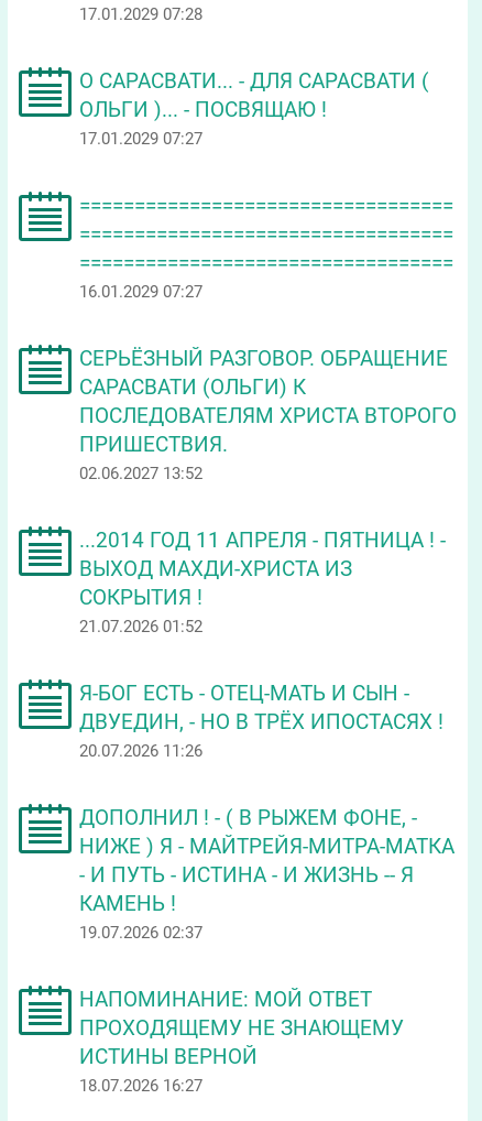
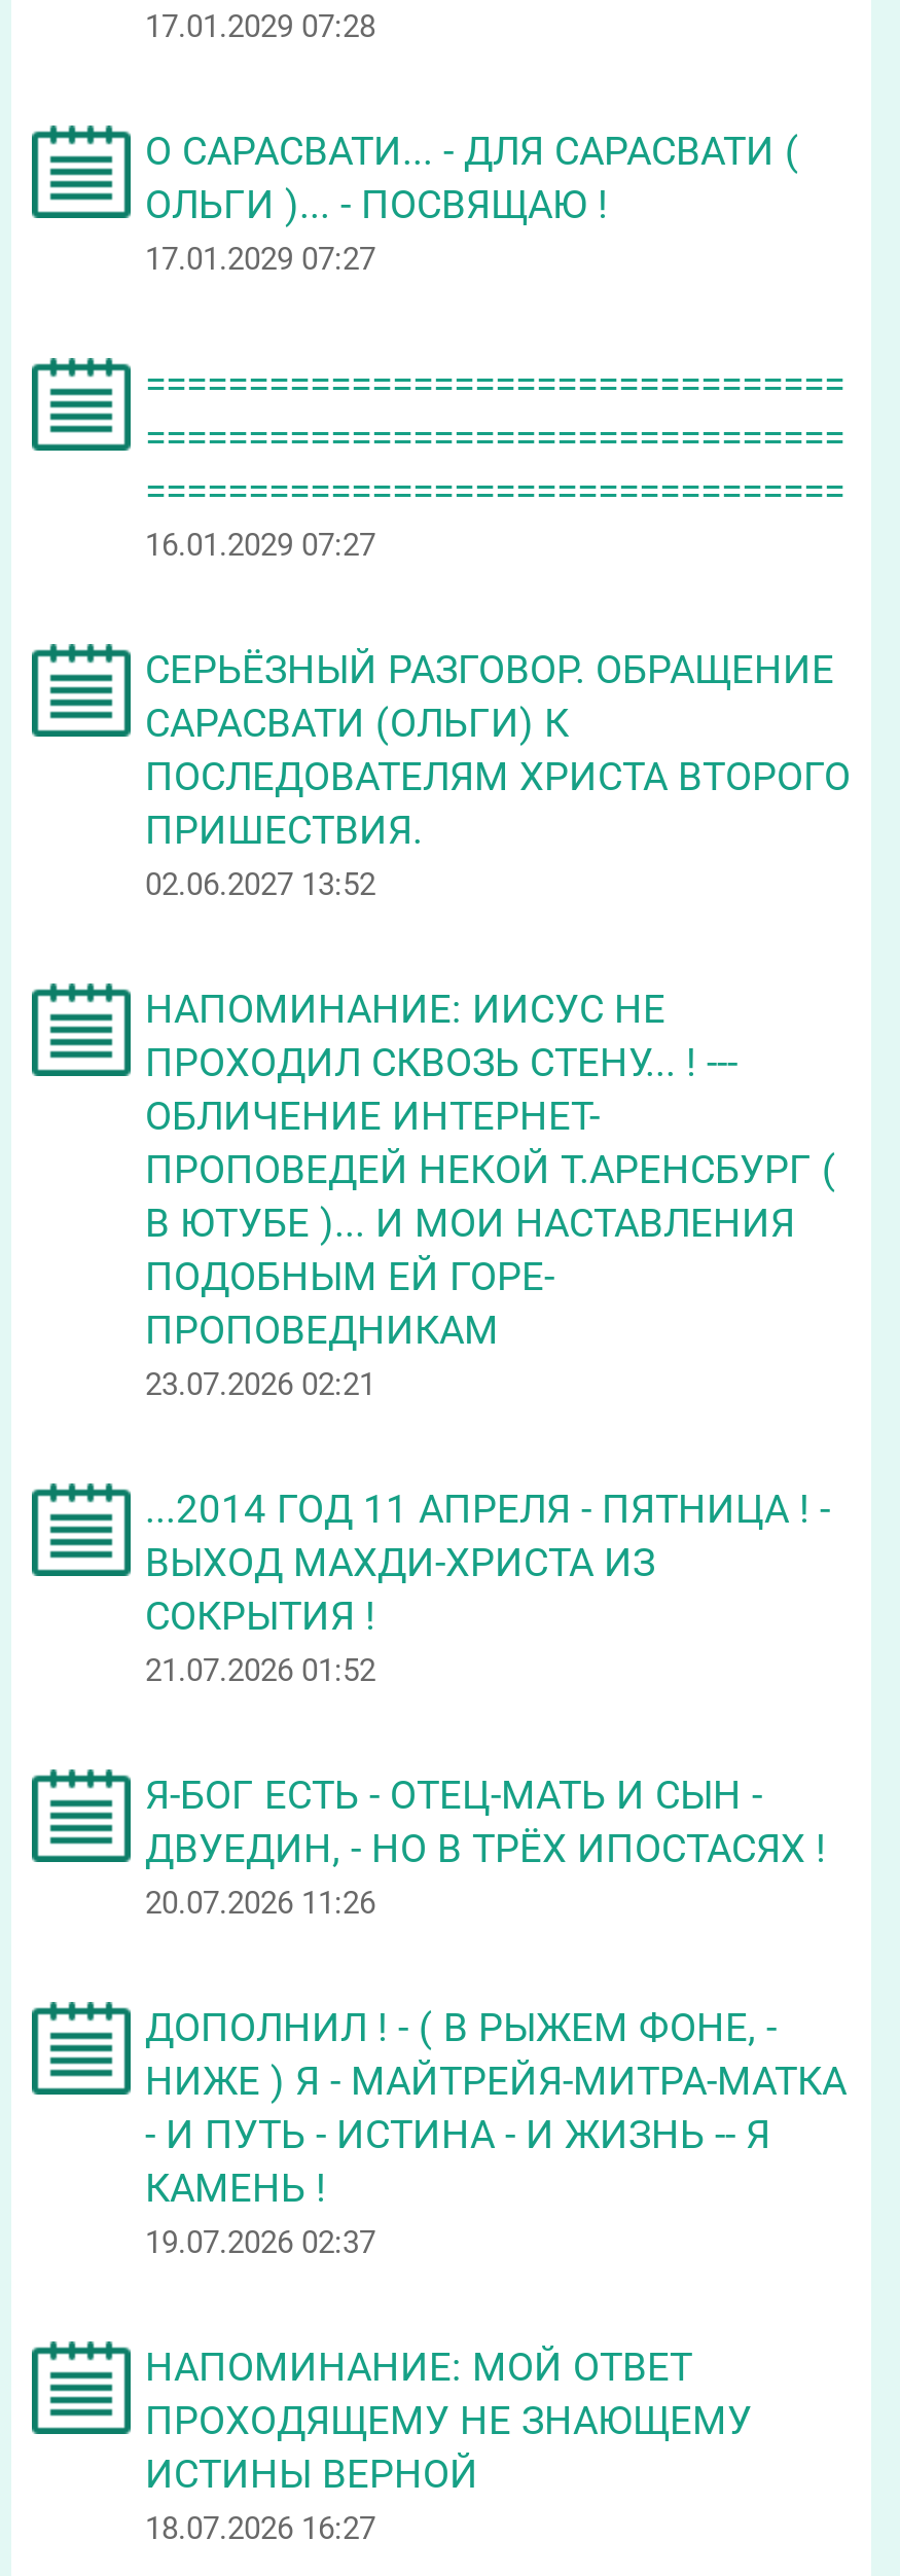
+ НАПОМИНАНИЕ: ИИСУС НЕ
+ ПРОХОДИЛ СКВОЗЬ СТЕНУ... ! ---
+ ОБЛИЧЕНИЕ ИНТЕРНЕТ-
+ ПРОПОВЕДЕЙ НЕКОЙ Т.АРЕНСБУРГ (
+ В ЮТУБЕ )... И МОИ НАСТАВЛЕНИЯ
+ ПОДОБНЫМ ЕЙ ГОРЕ-
+ ПРОПОВЕДНИКАМ
+ 23.07.2026 02:21
